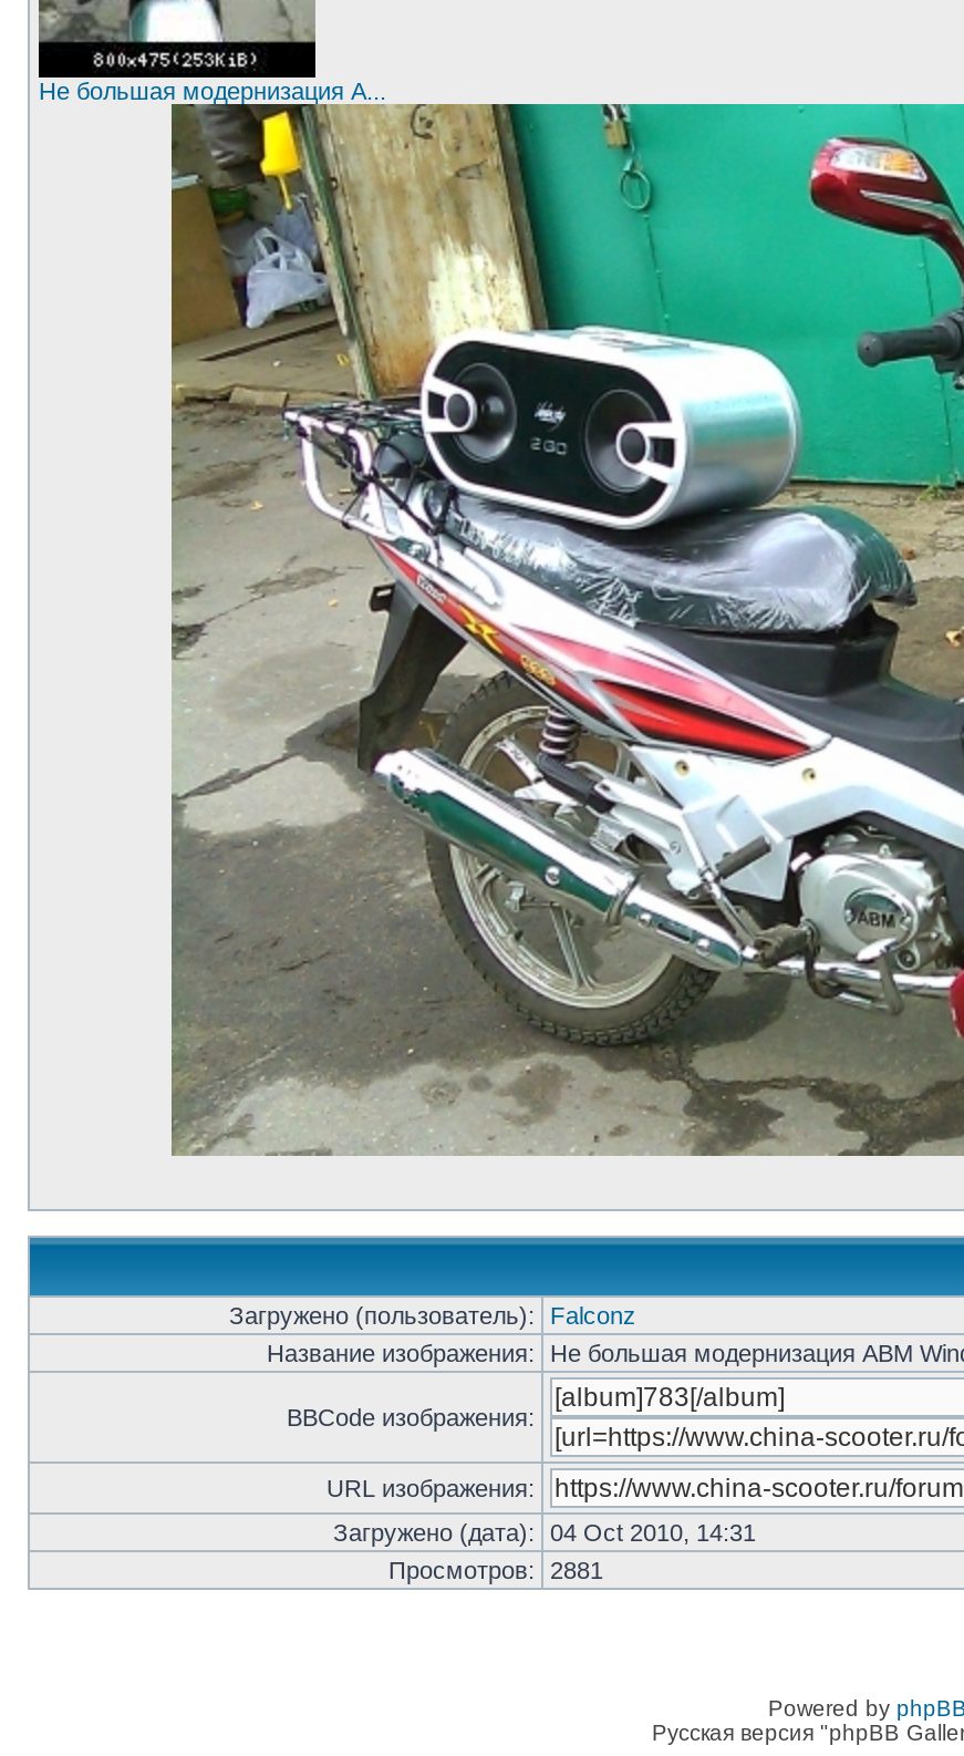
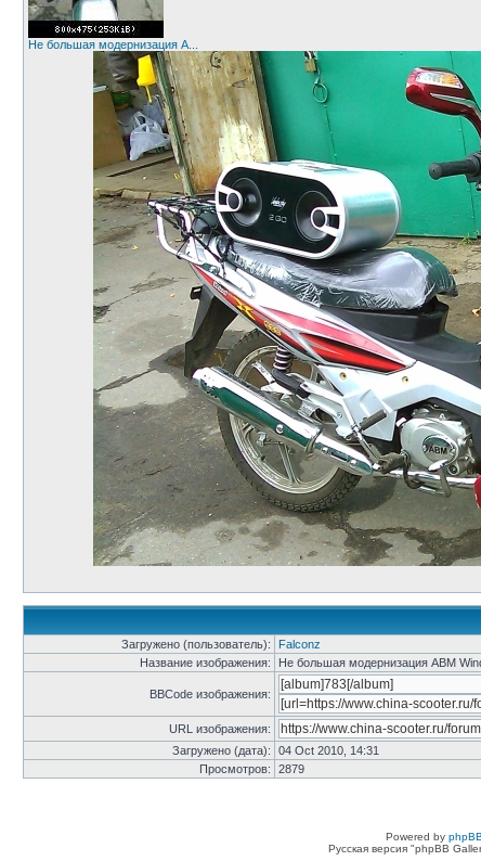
- Просмотров: 2881
+ Просмотров: 2879
